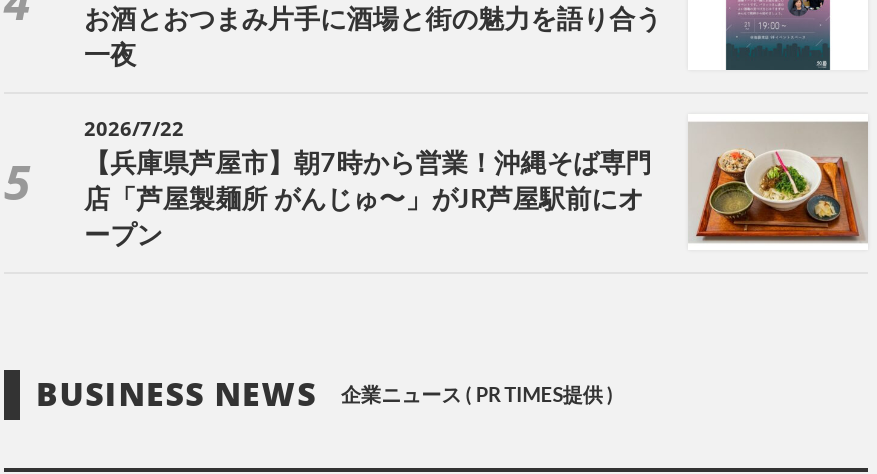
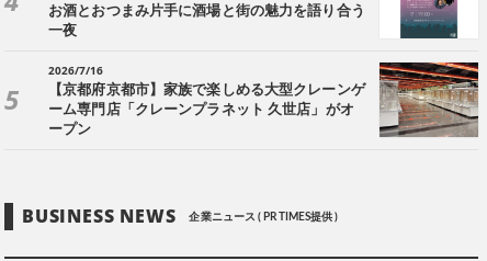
- 2026/7/22
+ 2026/7/16

- [image]
- 【兵庫県芦屋市】朝7時から営業！沖縄そば専門
+ [image]
+ 【京都府京都市】家族で楽しめる大型クレーンゲ

- 店「芦屋製麺所 がんじゅ〜」がJR芦屋駅前にオ
+ ーム専門店「クレーンプラネット 久世店」がオ
